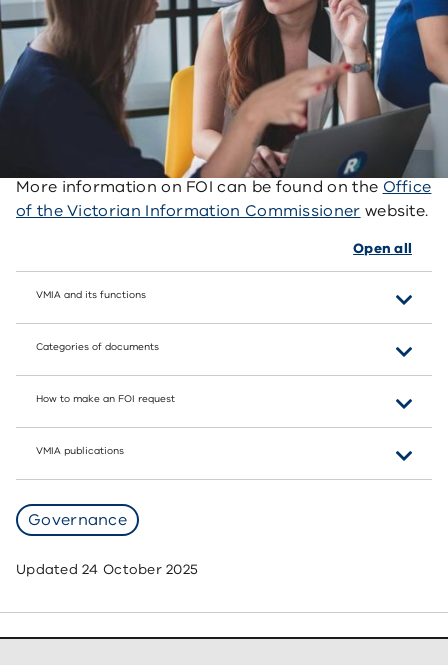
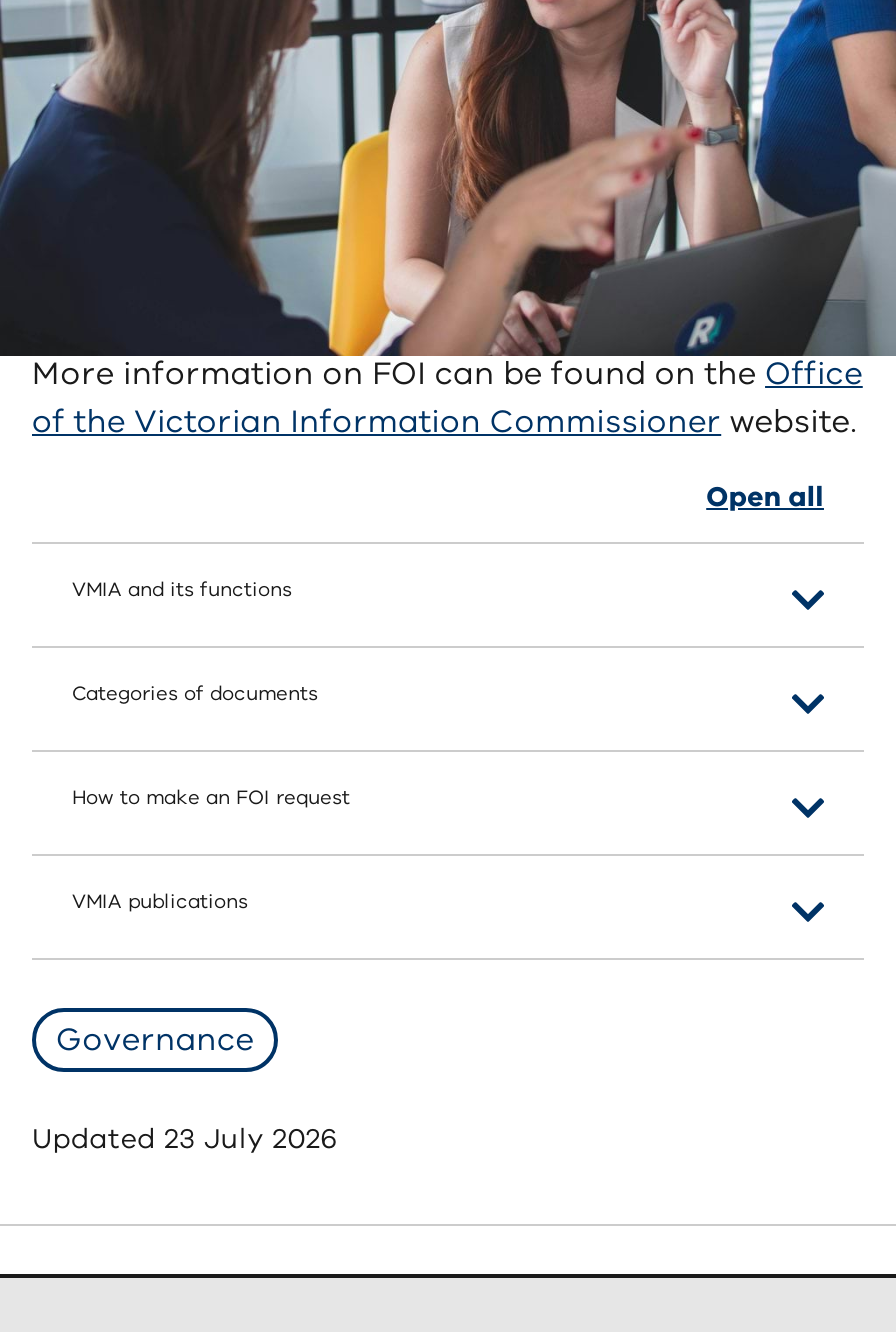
- Updated 24 October 2025
+ Updated 23 July 2026
